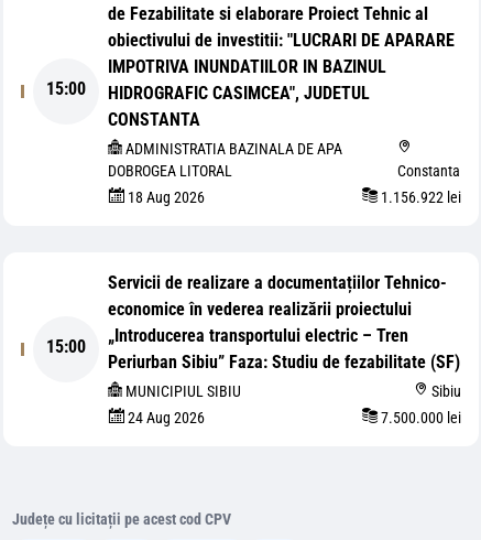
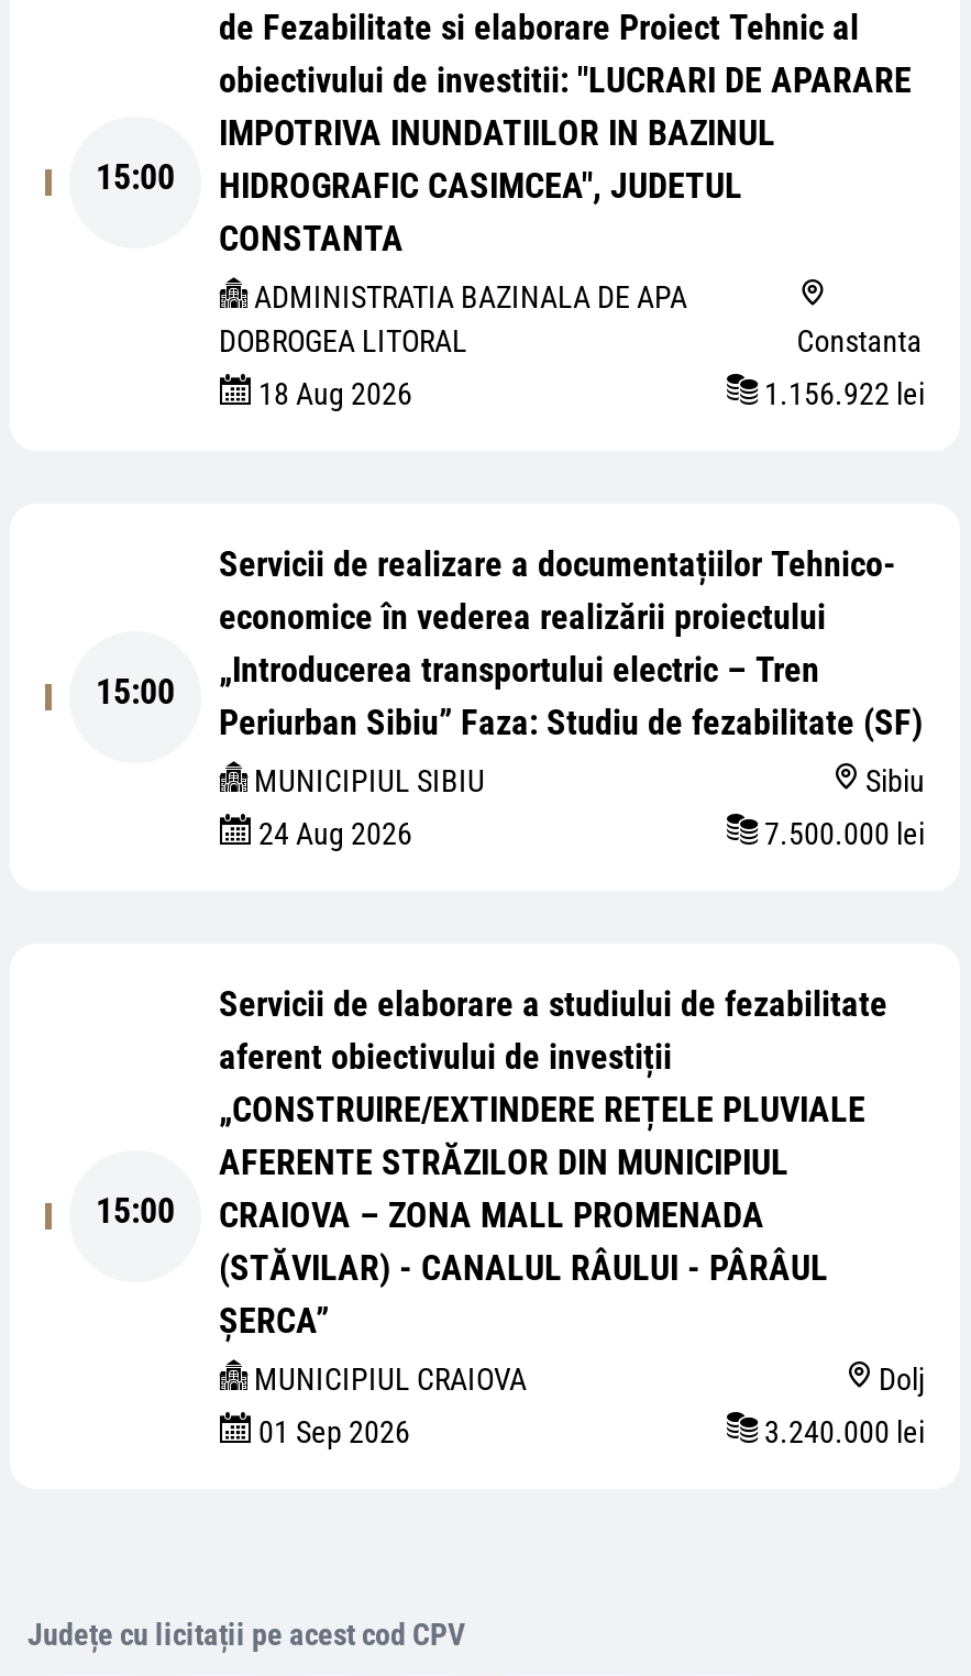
+ 15:00

+ Servicii de elaborare a studiului de fezabilitate
+ aferent obiectivului de investiții
+ „CONSTRUIRE/EXTINDERE REȚELE PLUVIALE
+ AFERENTE STRĂZILOR DIN MUNICIPIUL
+ CRAIOVA – ZONA MALL PROMENADA
+ (STĂVILAR) - CANALUL RÂULUI - PÂRÂUL
+ ȘERCA”
+ MUNICIPIUL CRAIOVA
+ Dolj
+ 01 Sep 2026
+ 3.240.000 lei
